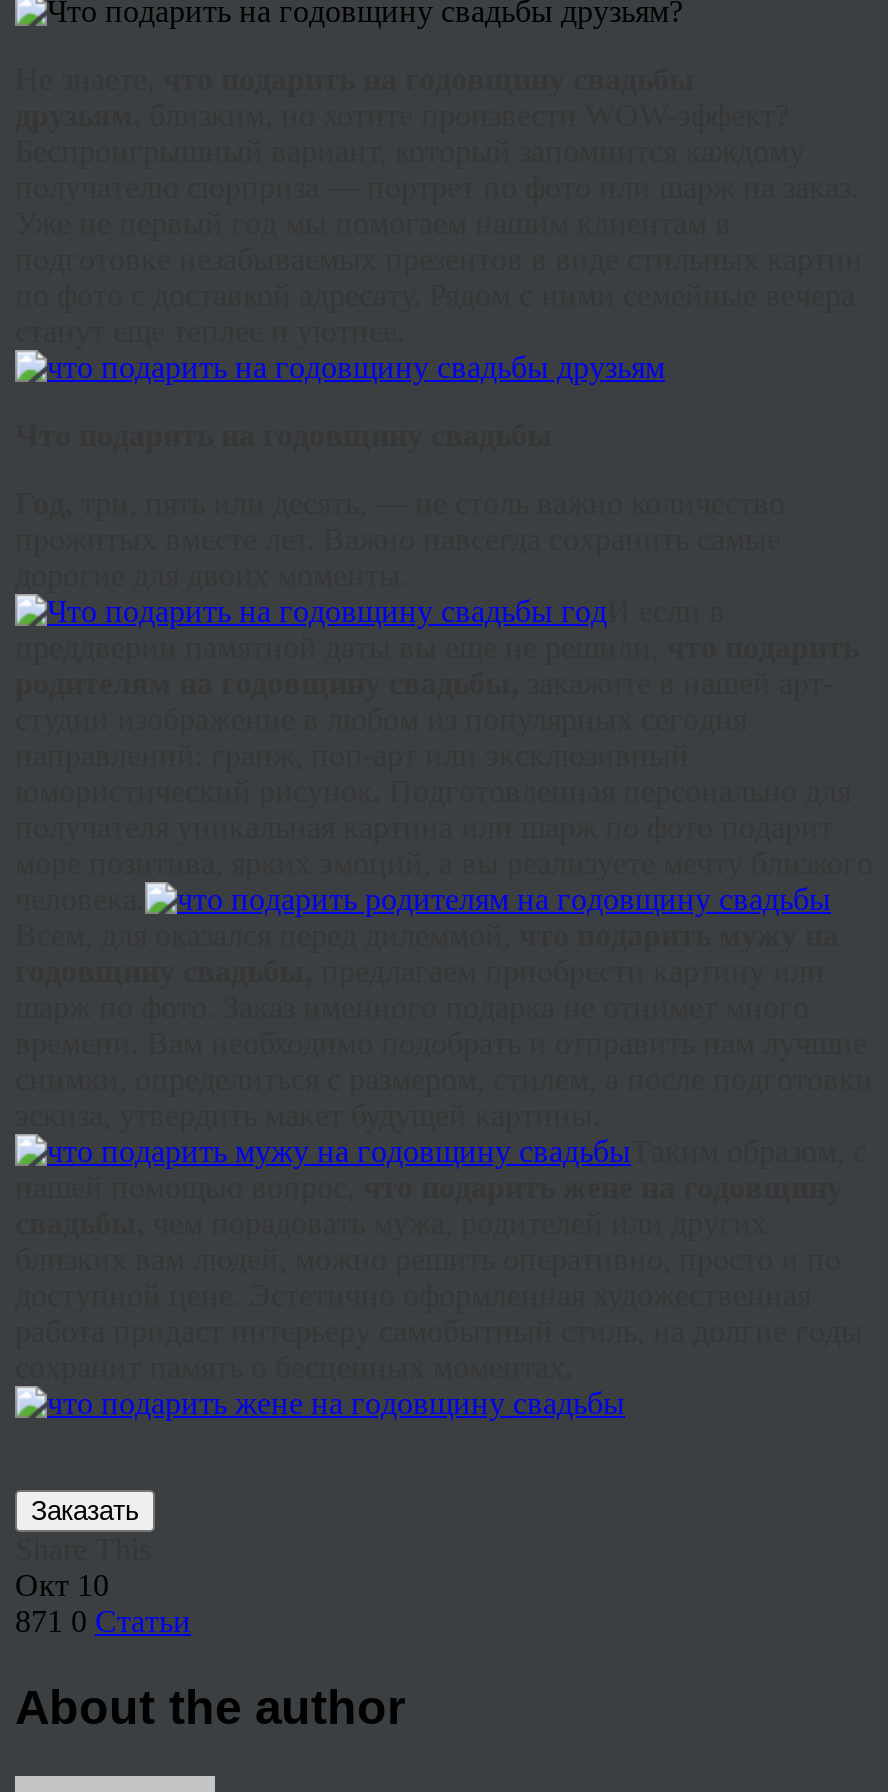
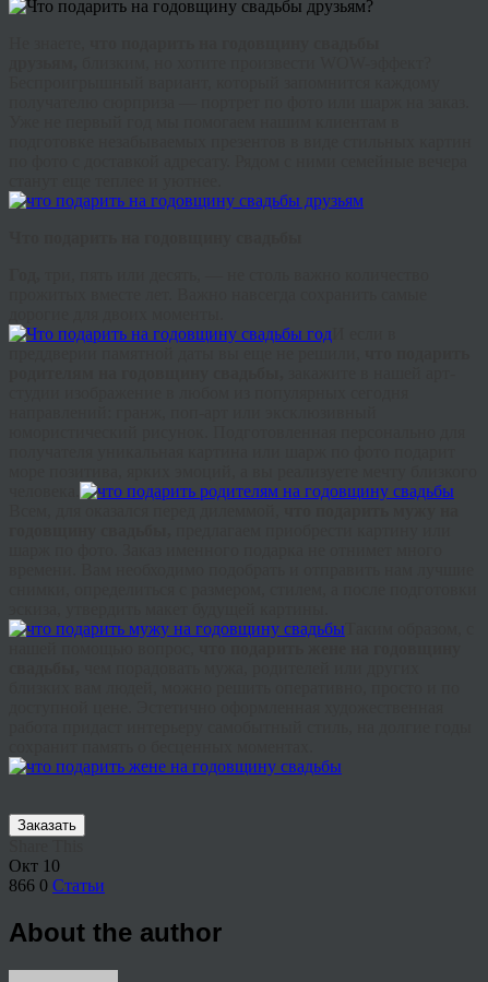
- 871 0 Статьи
+ 866 0 Статьи
